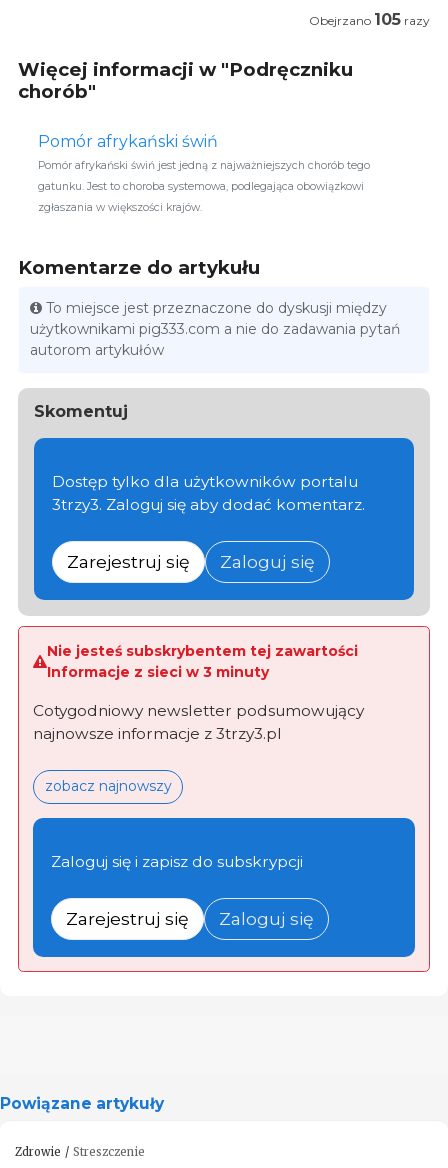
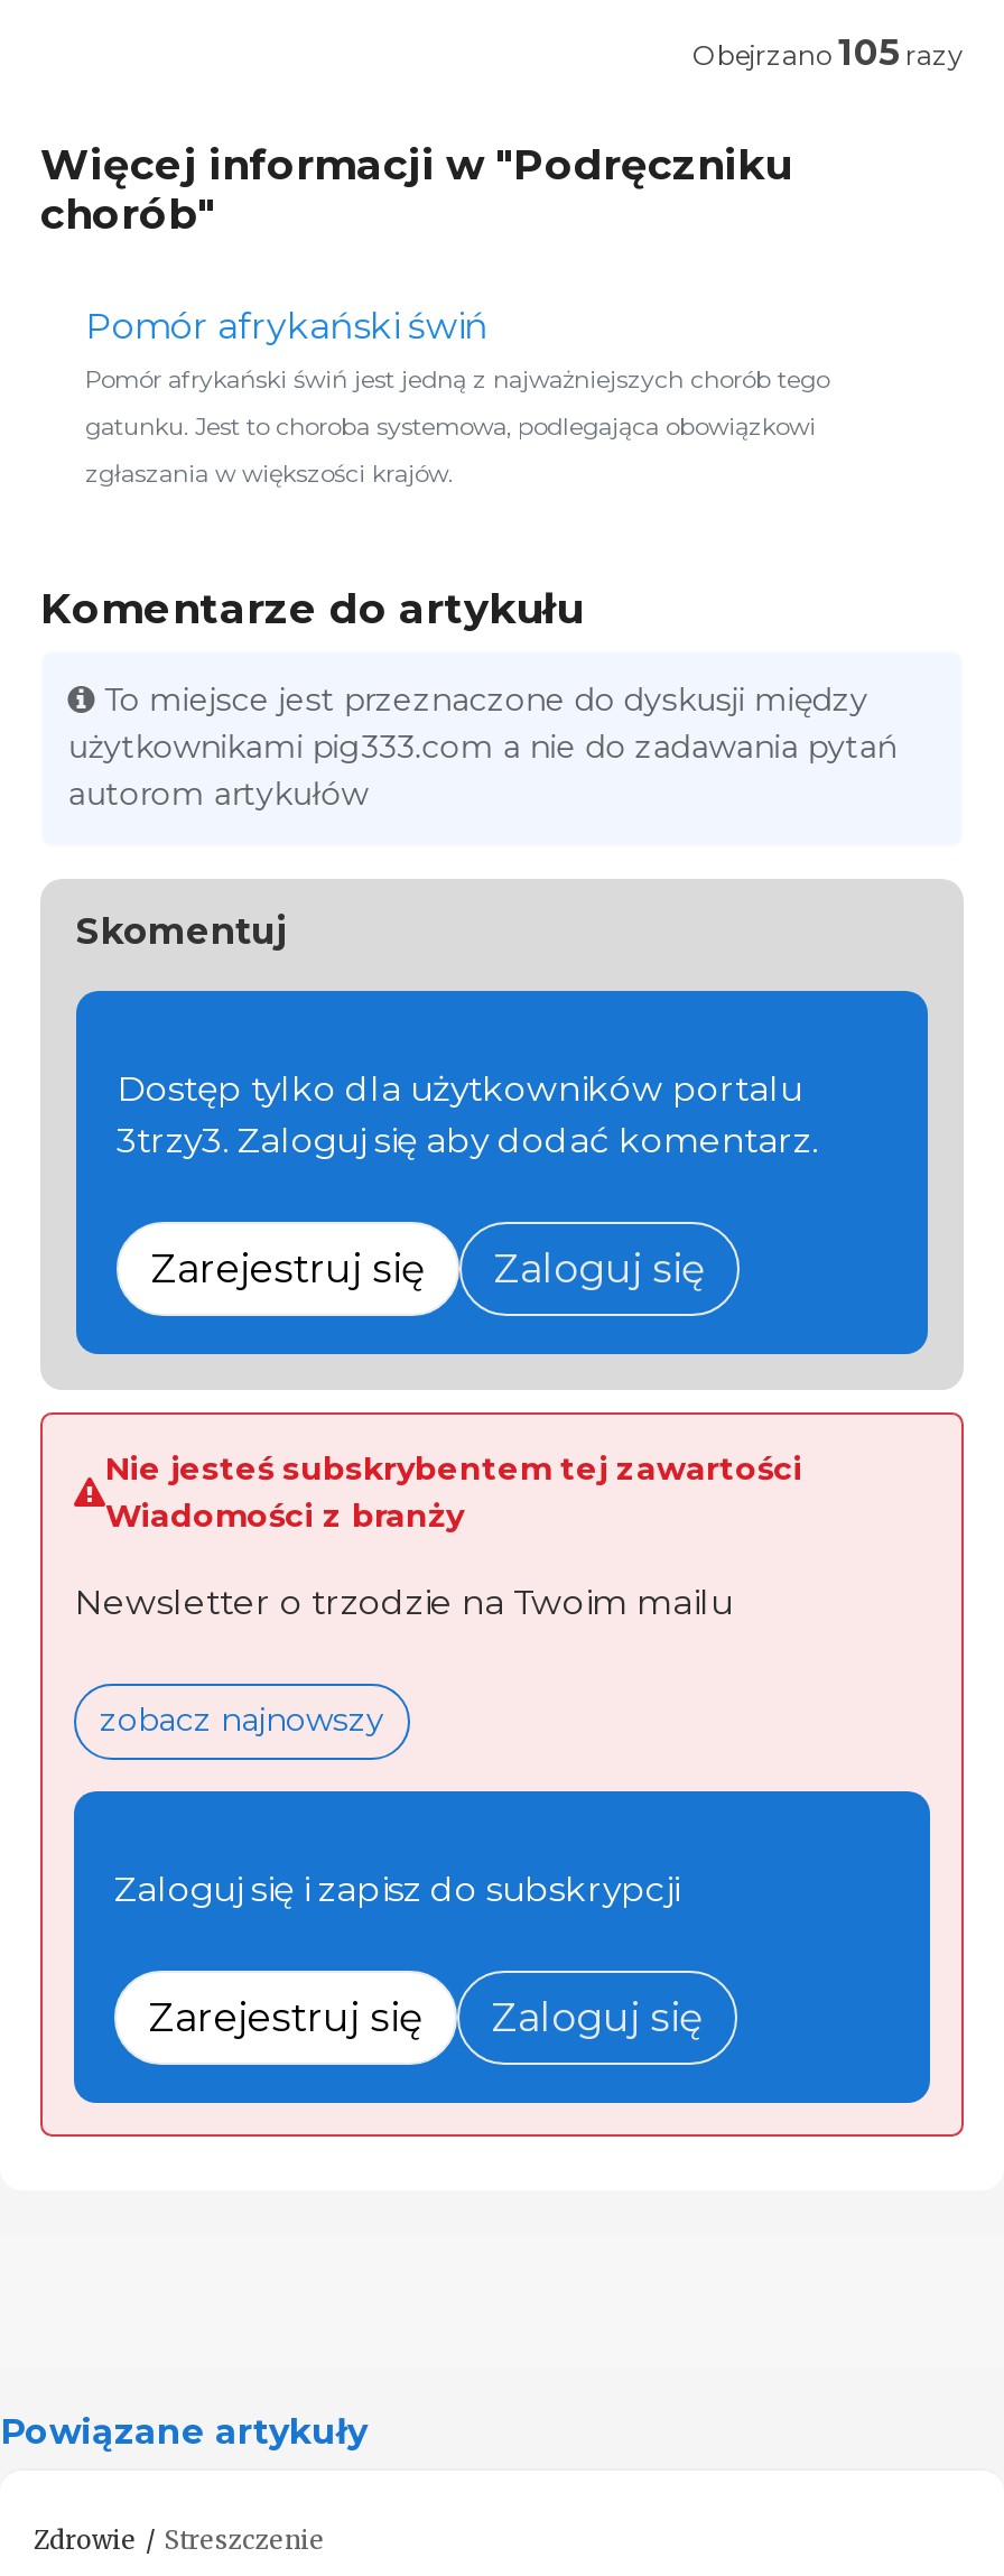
- Informacje z sieci w 3 minuty
+ Wiadomości z branży

- Cotygodniowy newsletter podsumowujący
- najnowsze informacje z 3trzy3.pl
+ Newsletter o trzodzie na Twoim mailu
